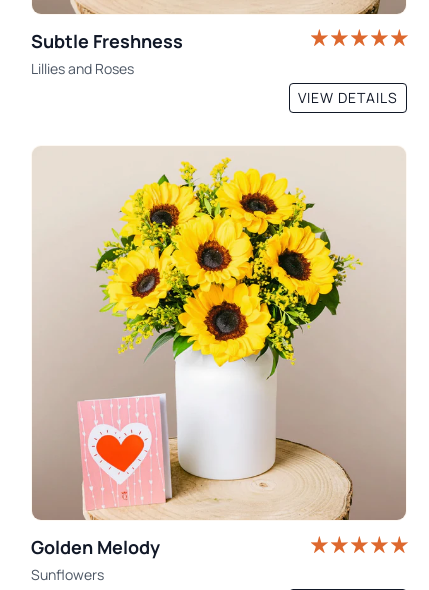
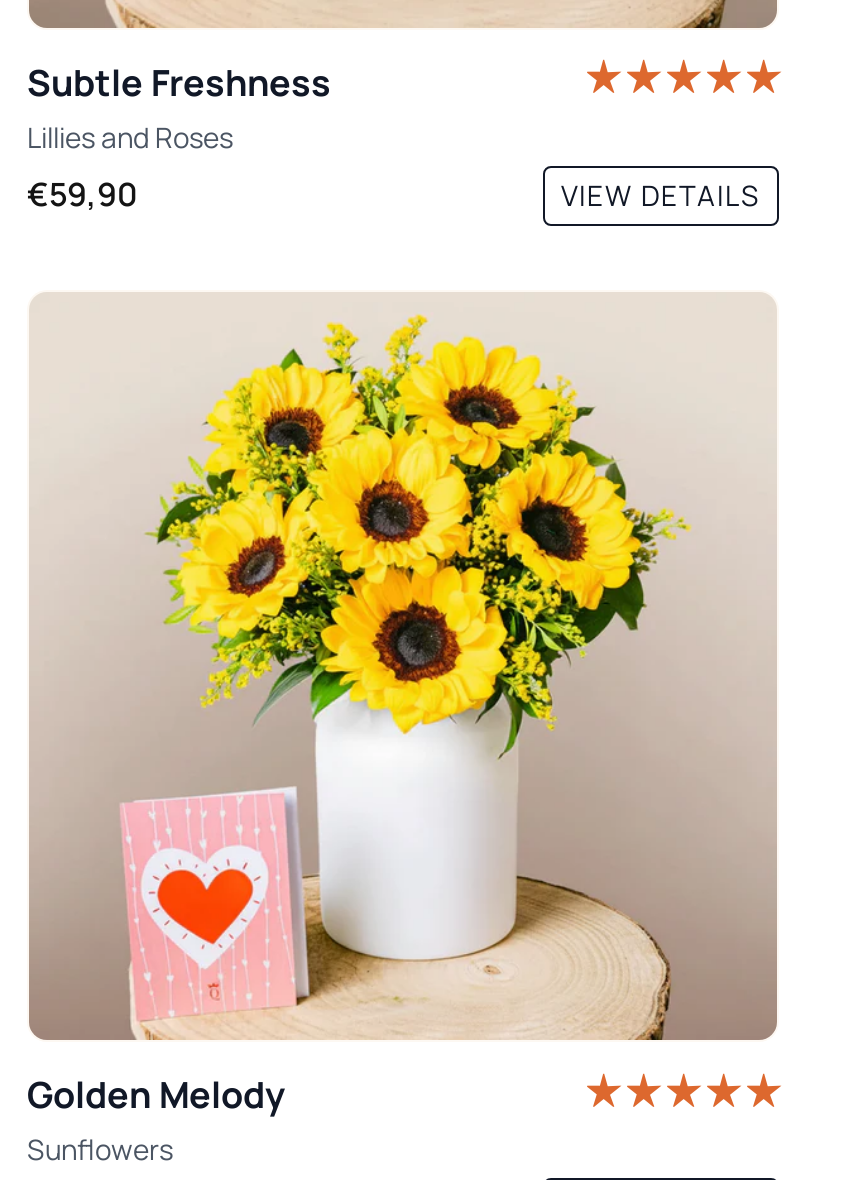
+ €59,90
